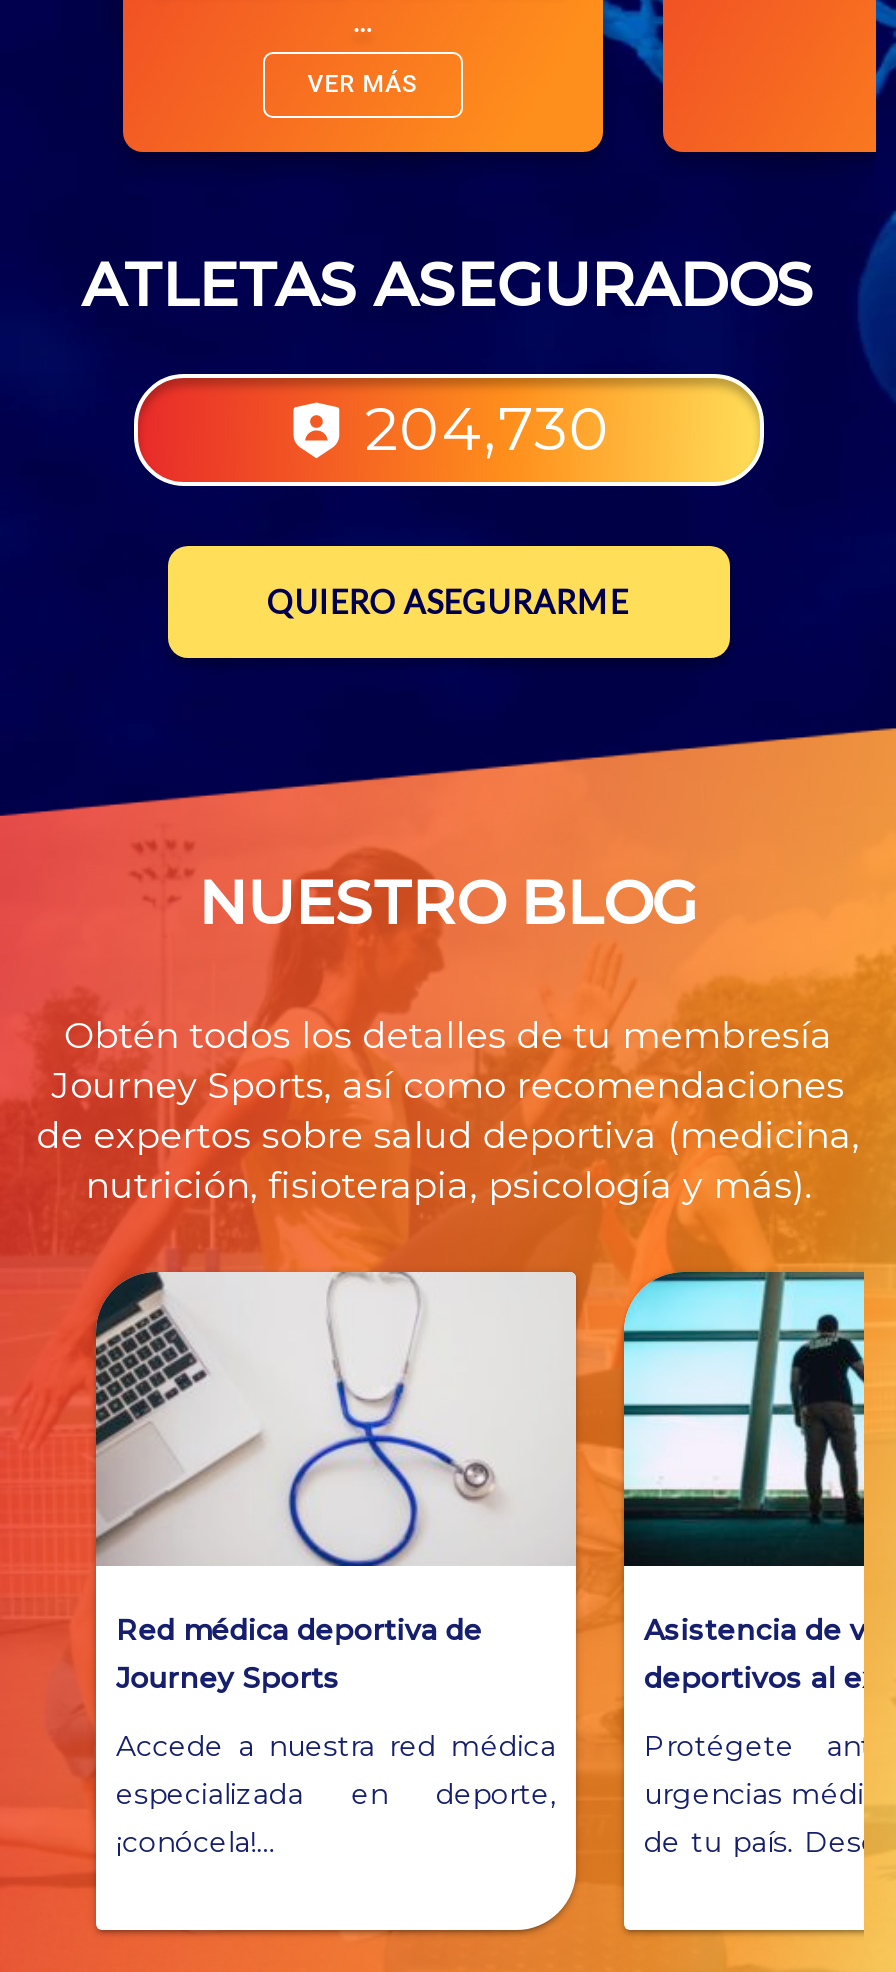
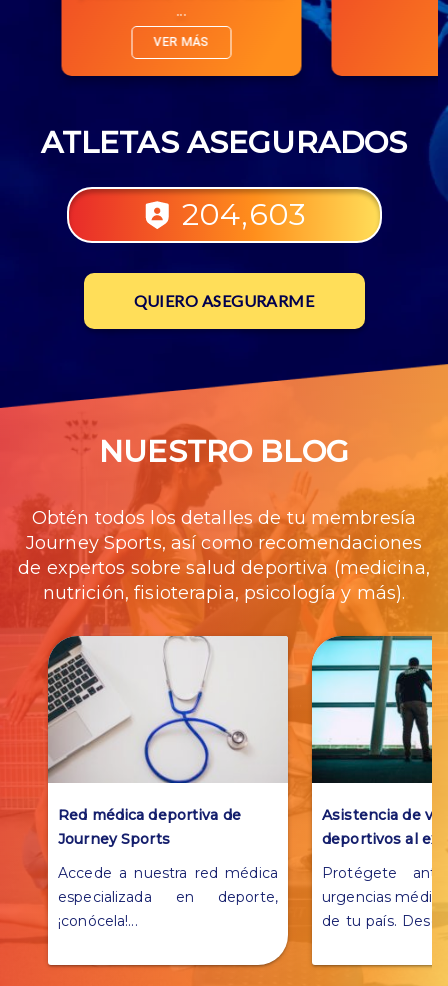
- 204,730
+ 204,603
